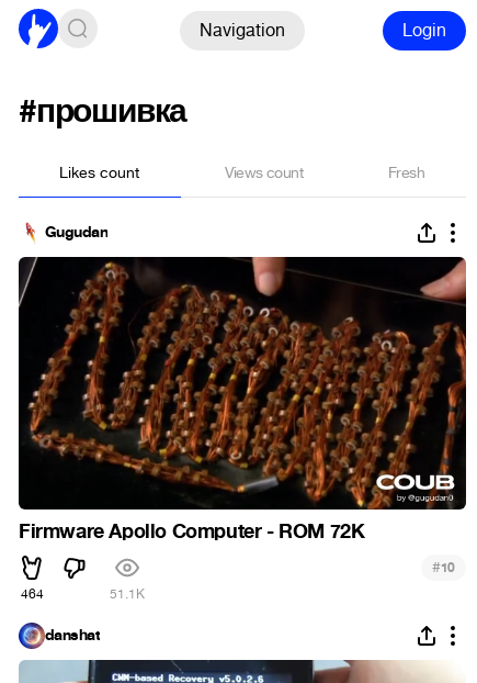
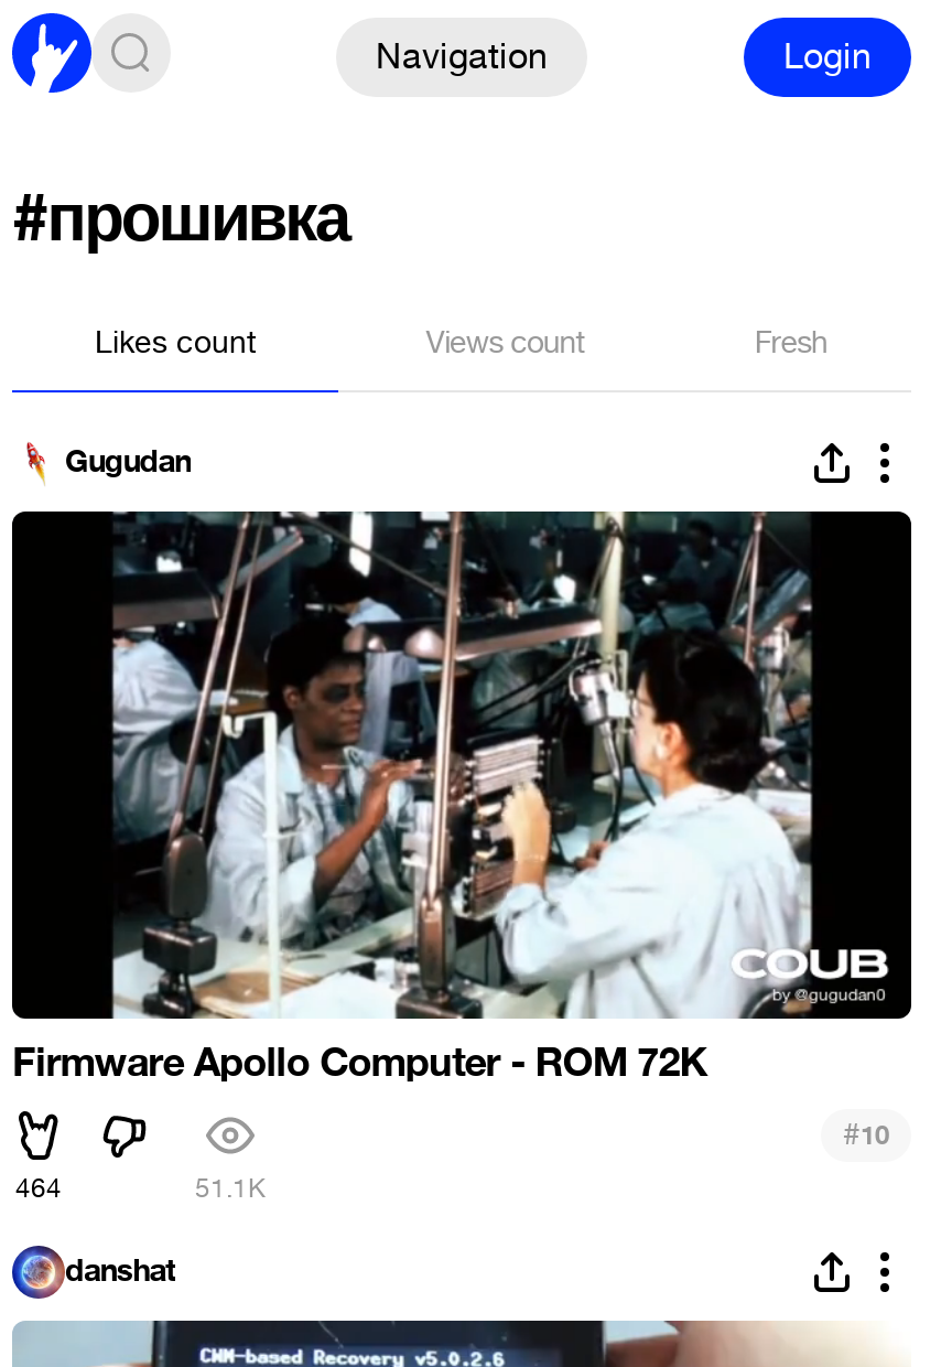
- [image]
+ [image]
